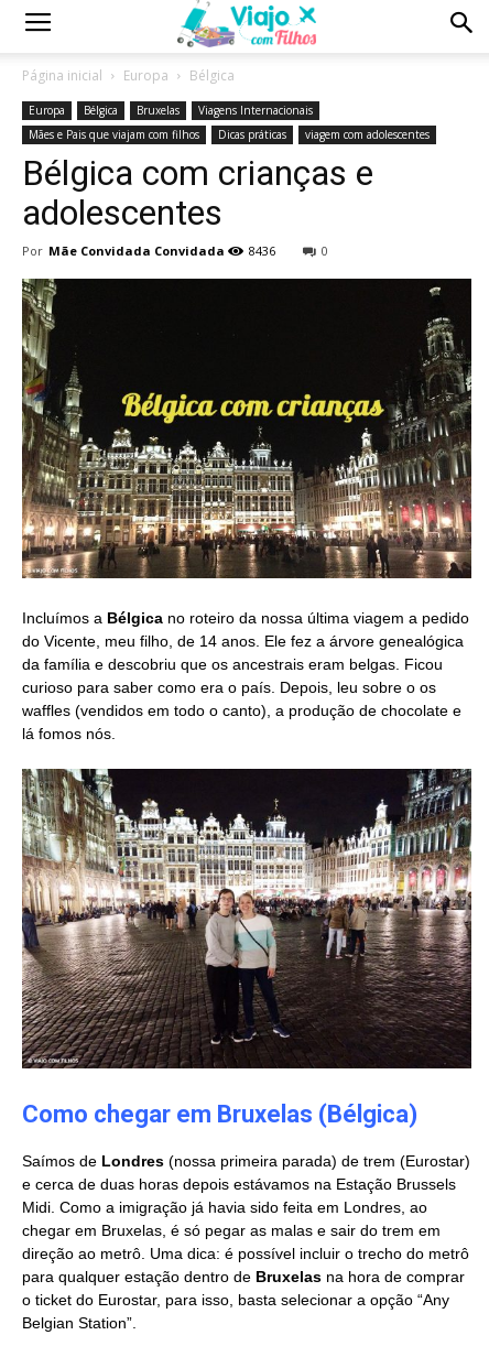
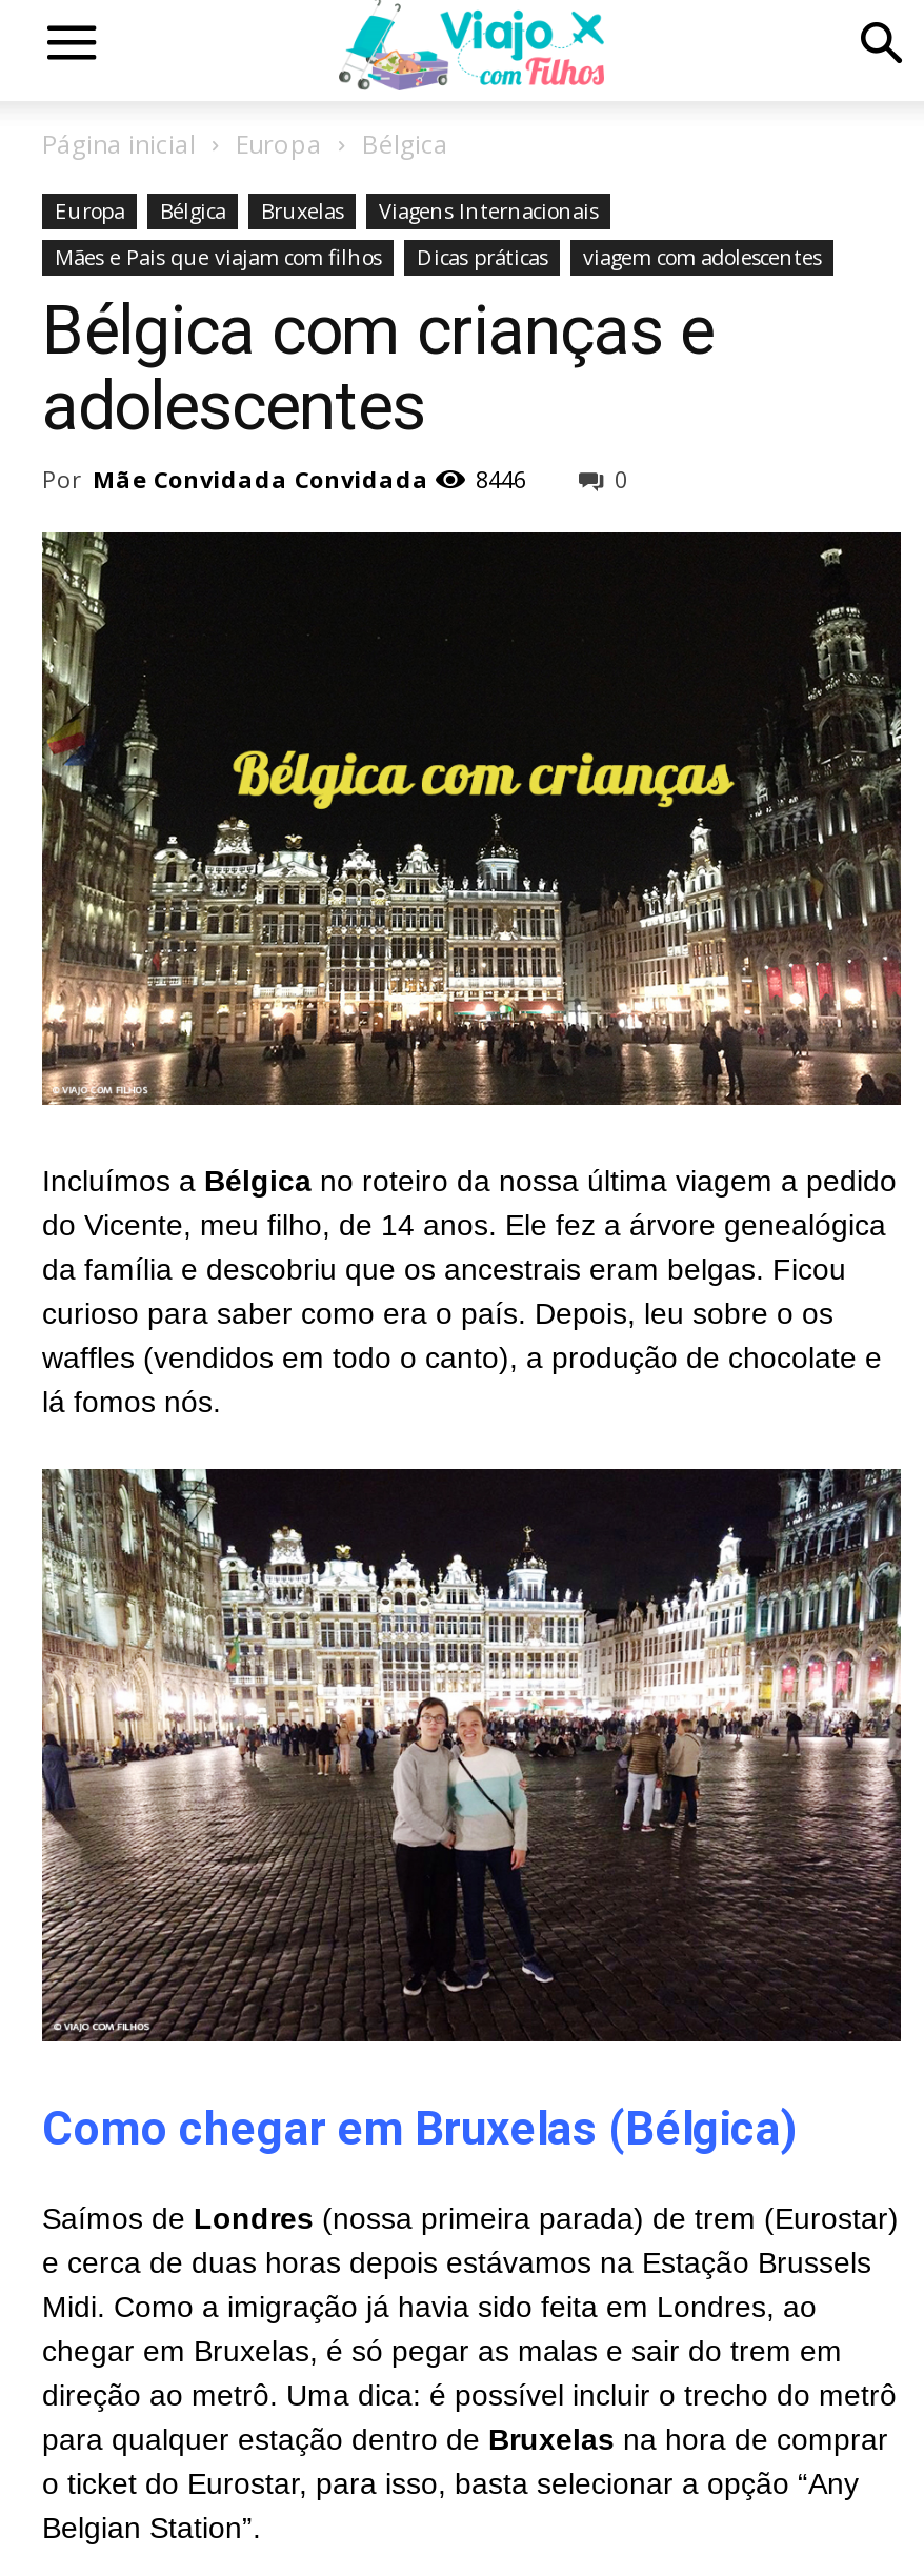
- Por Mãe Convidada Convidada 8436
+ Por Mãe Convidada Convidada 8446
